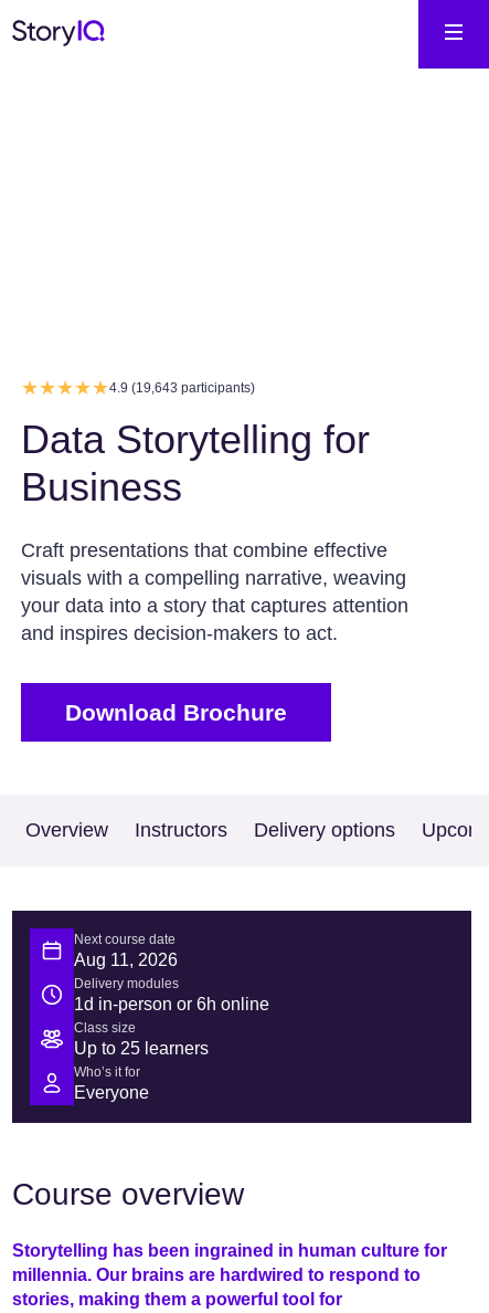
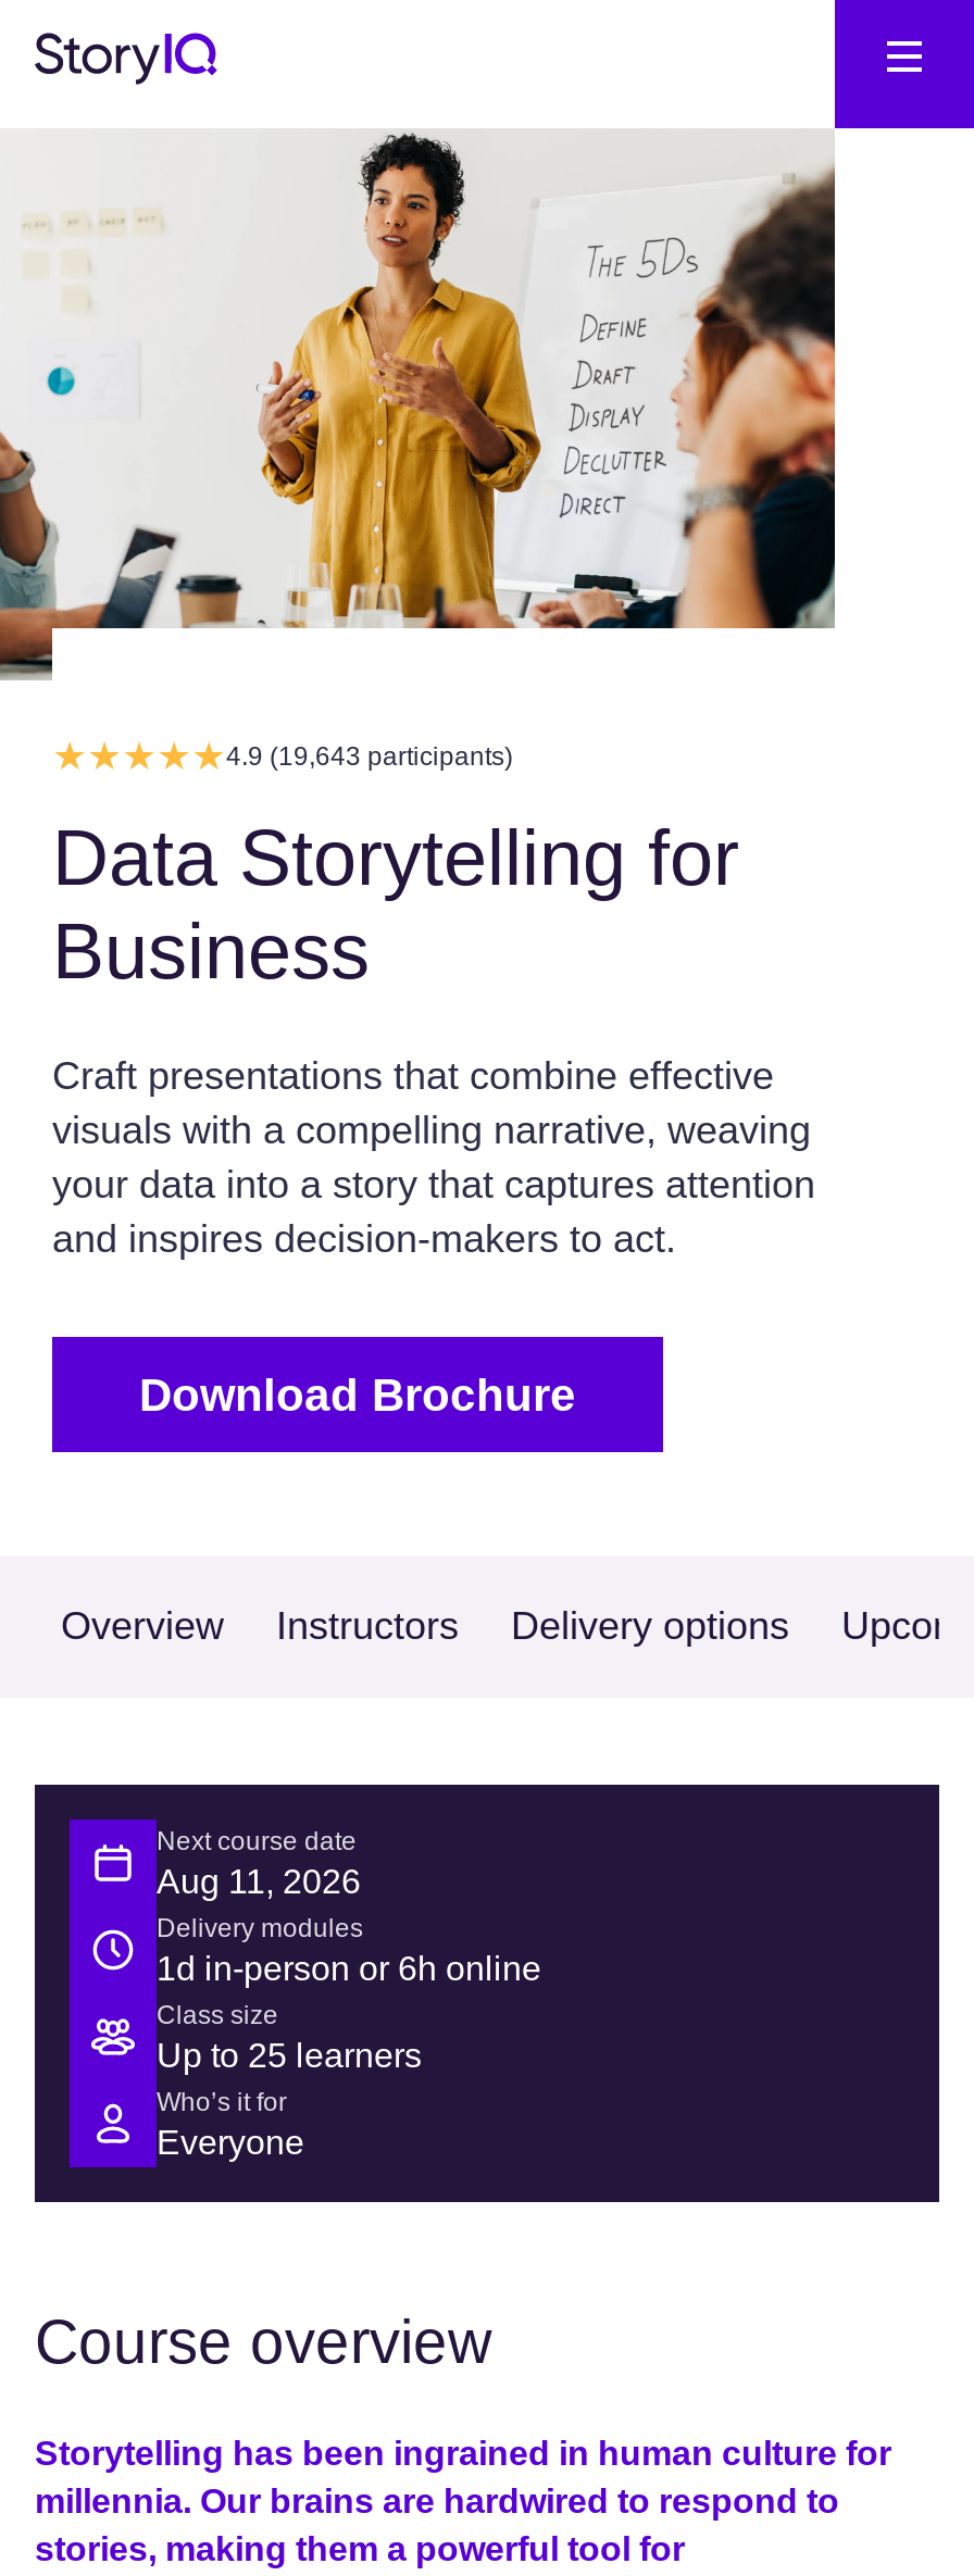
+ [image]
